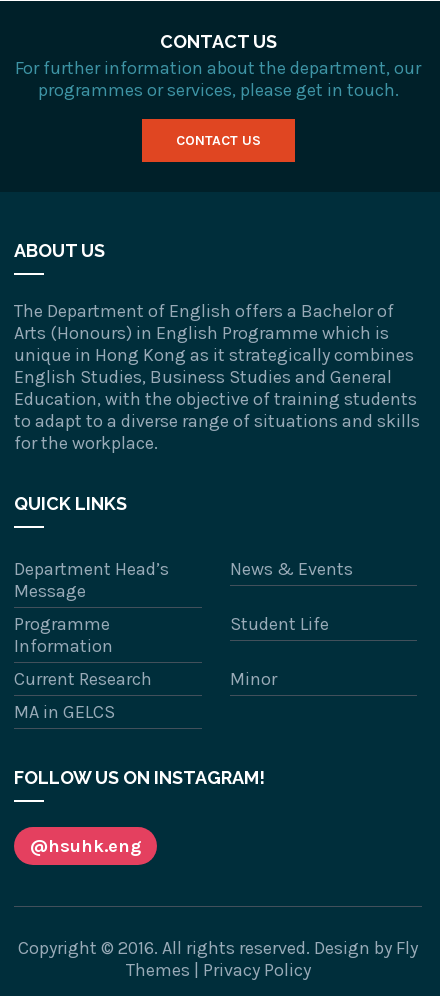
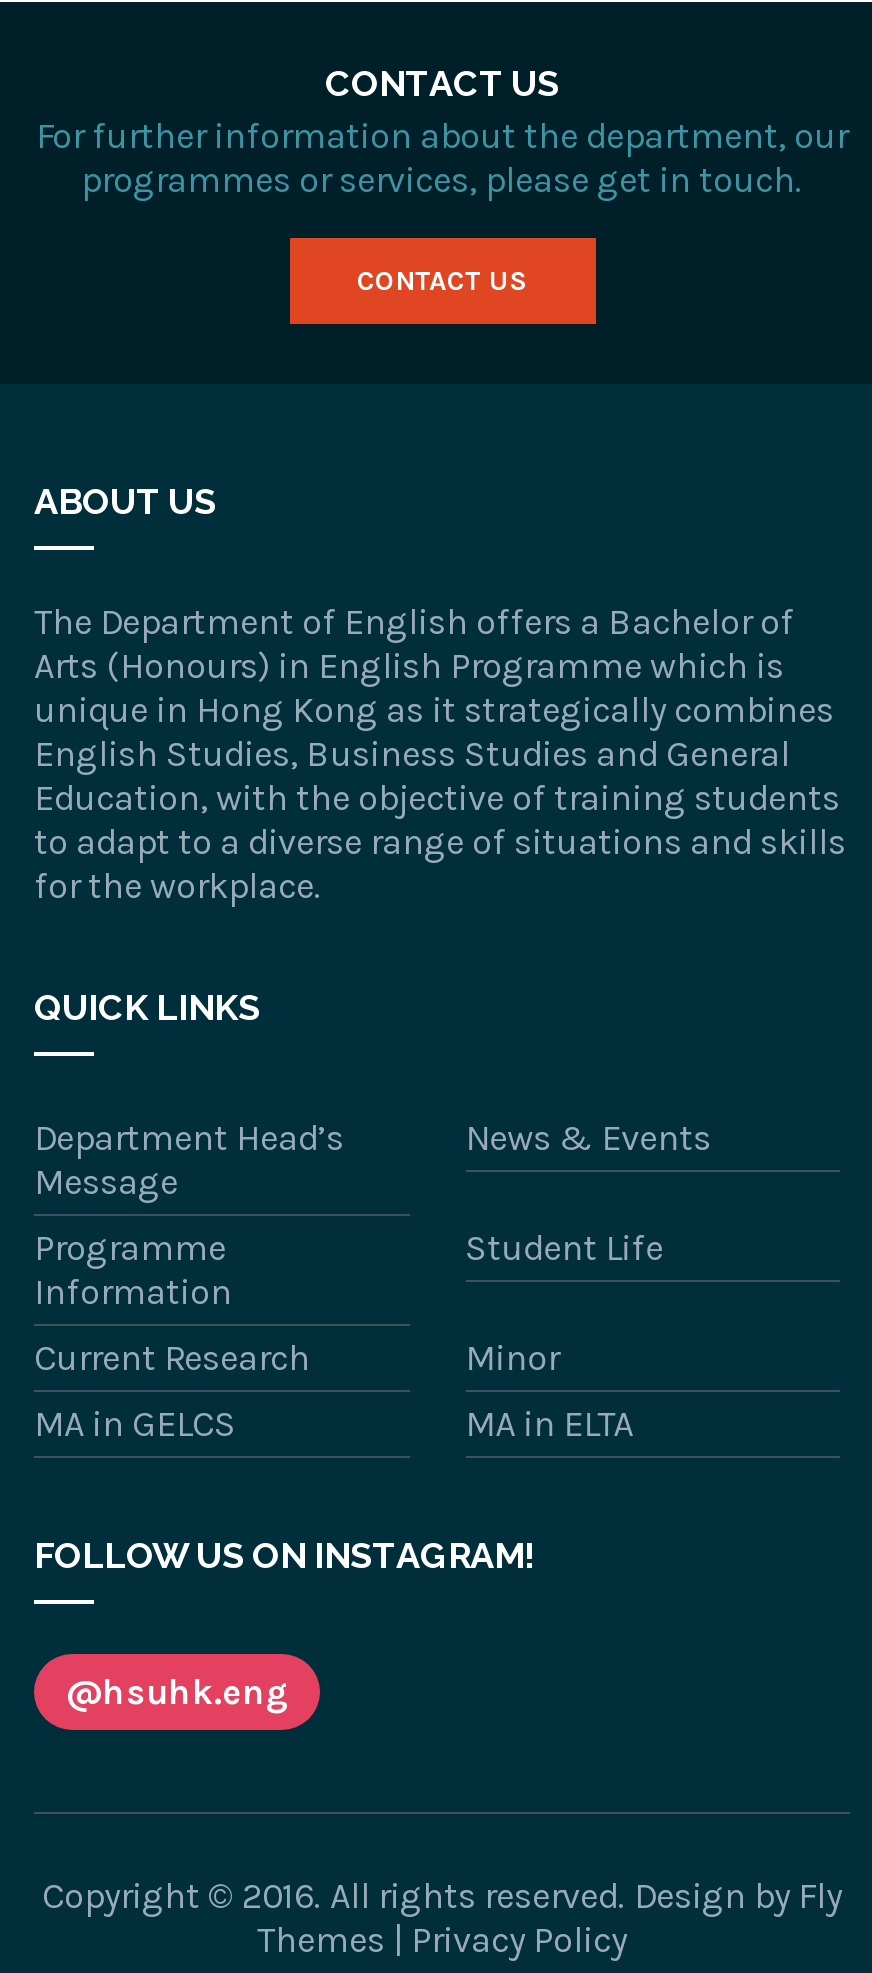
+ MA in ELTA
